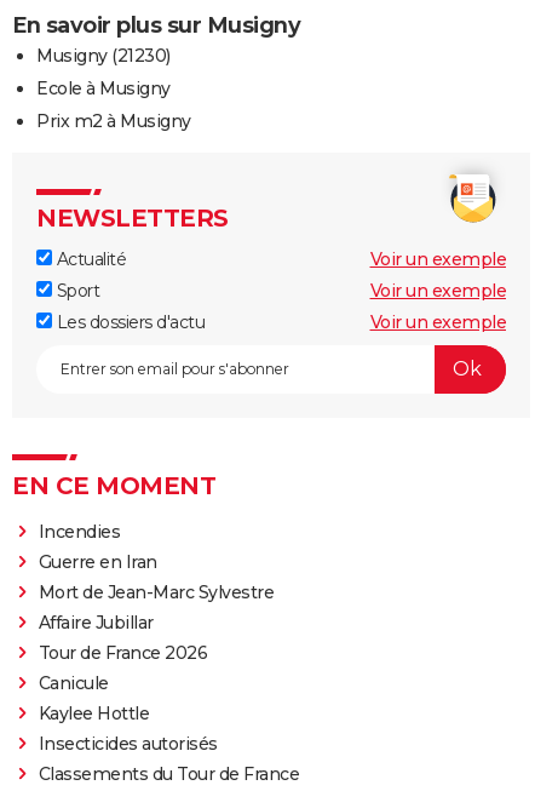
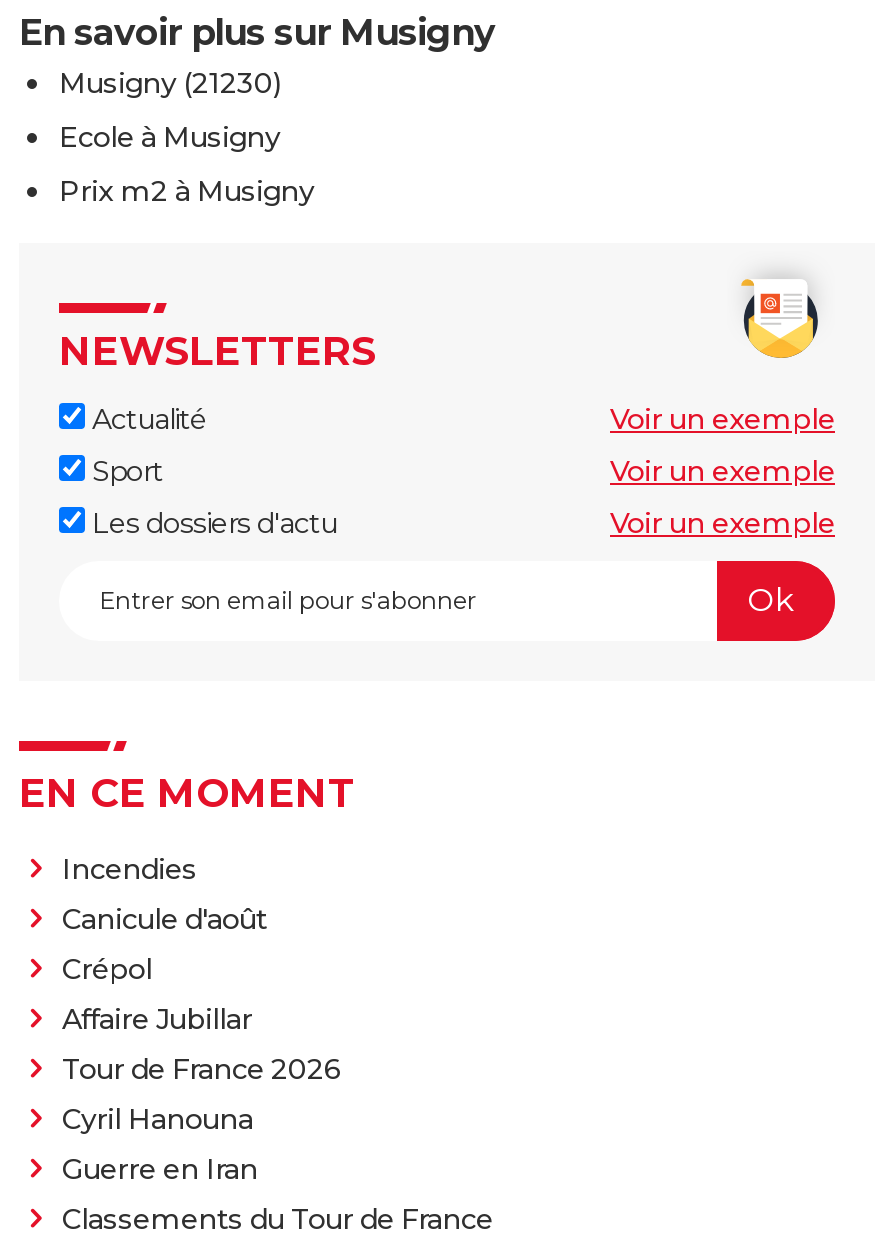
moved down: Guerre en Iran

- Mort de Jean-Marc Sylvestre
+ Canicule d'août
+ Crépol

- Canicule
- Kaylee Hottle
- Insecticides autorisés
+ Cyril Hanouna
